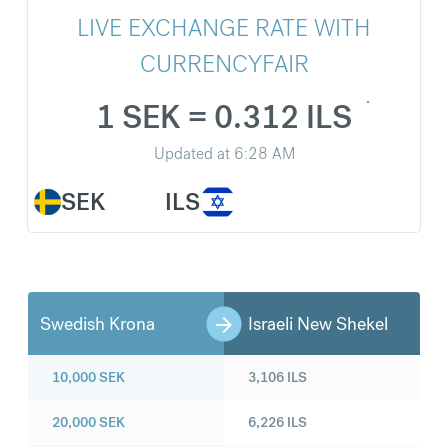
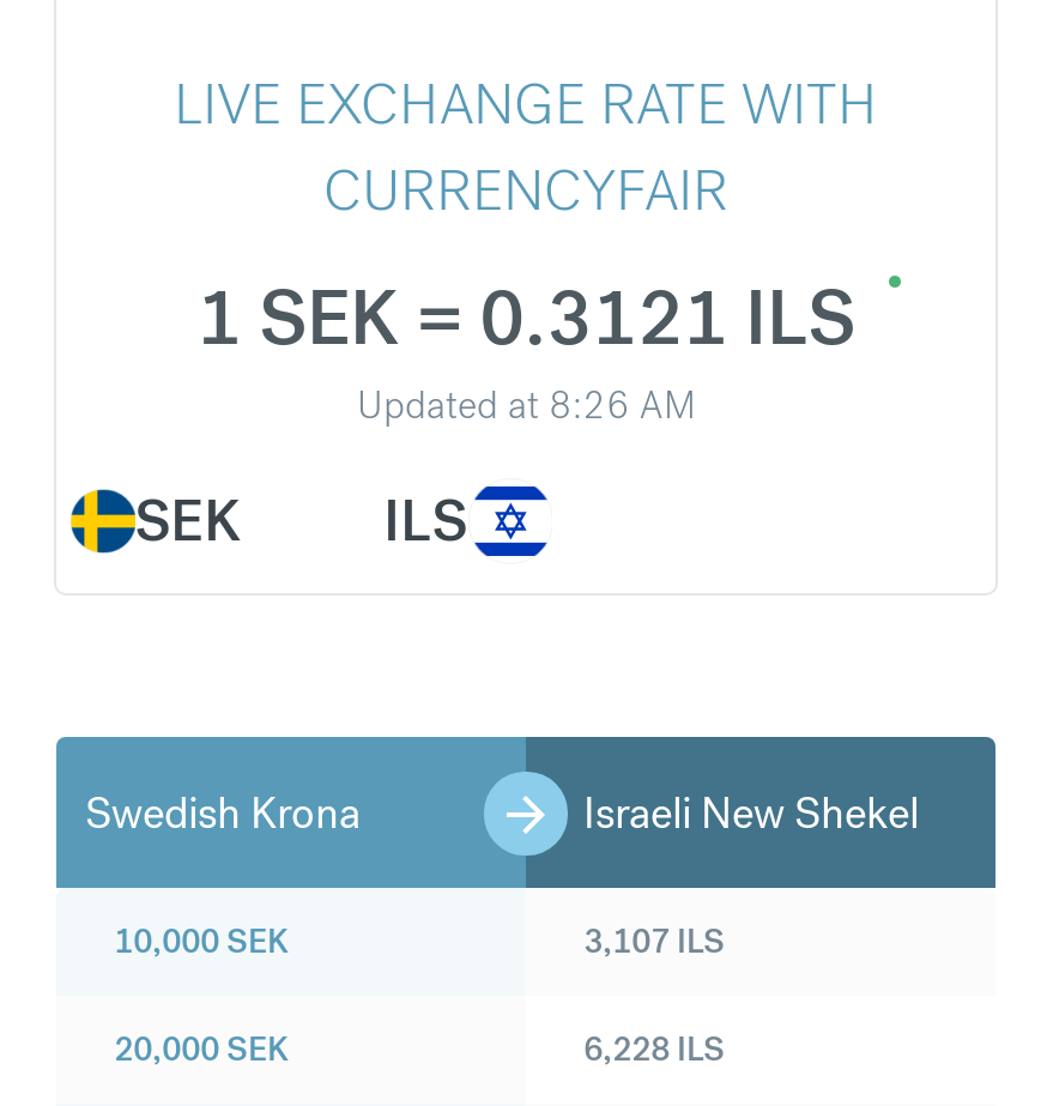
- 1 SEK = 0.312 ILS
+ 1 SEK = 0.3121 ILS

- Updated at 6:28 AM
+ Updated at 8:26 AM

- 3,106 ILS
+ 3,107 ILS

- 6,226 ILS
+ 6,228 ILS
